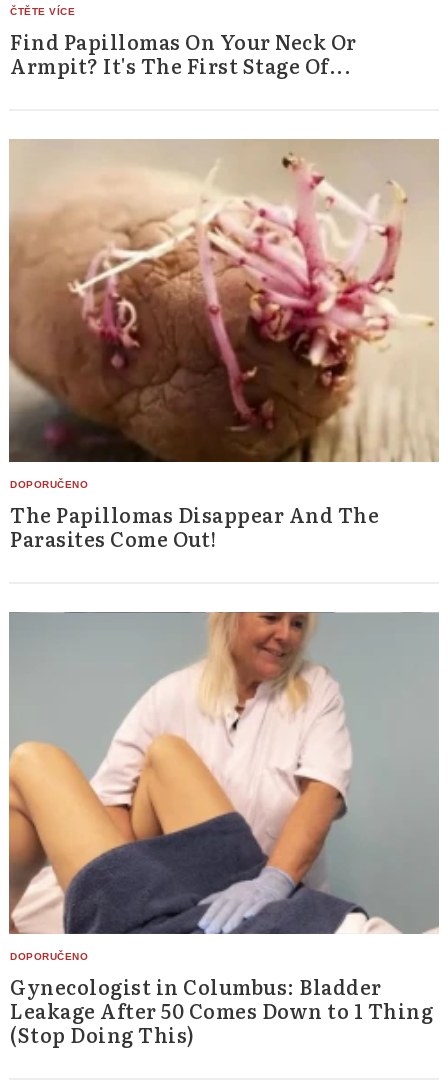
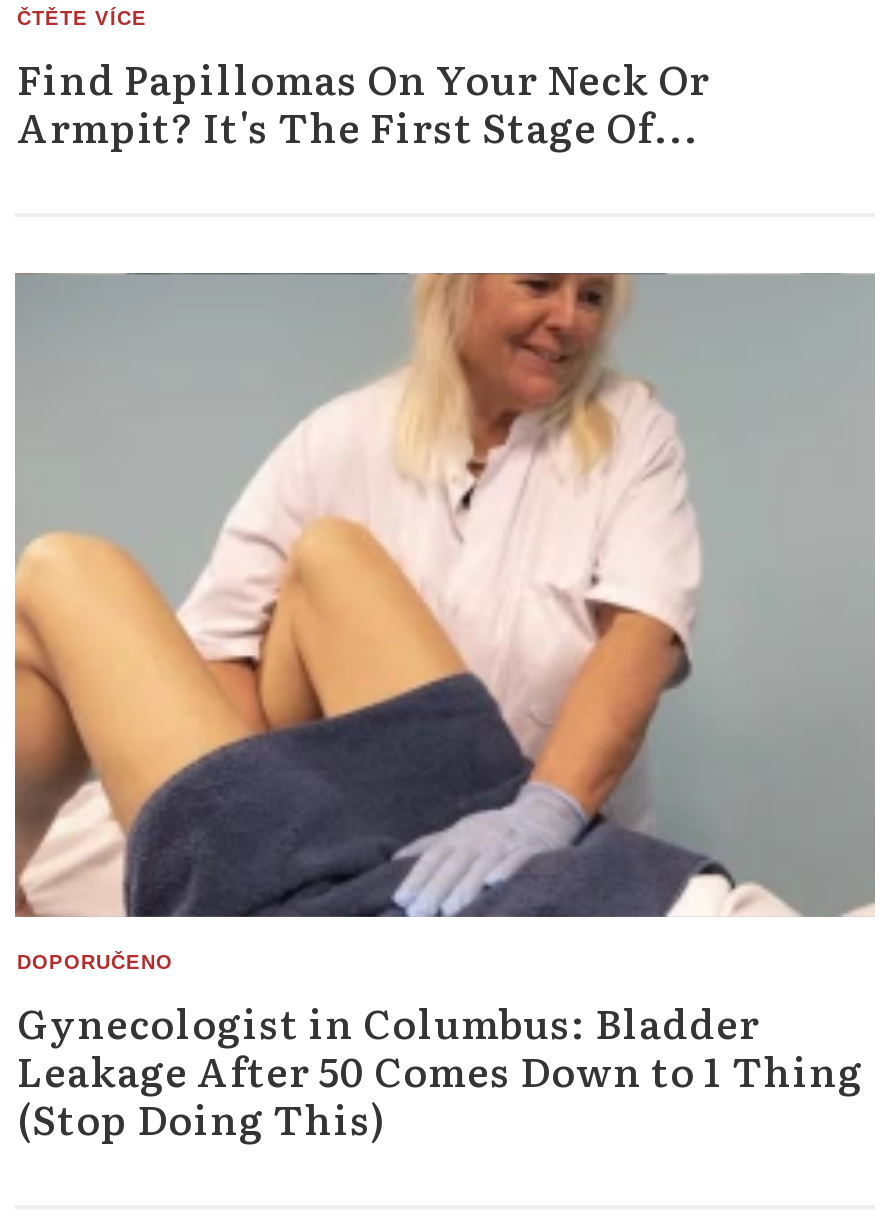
- [image]
- The Papillomas Disappear And The
- Parasites Come Out!
